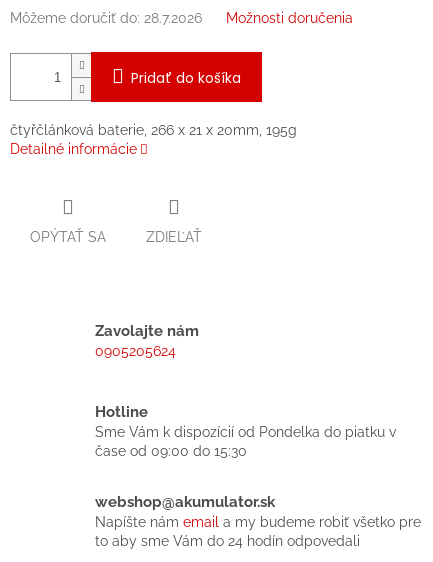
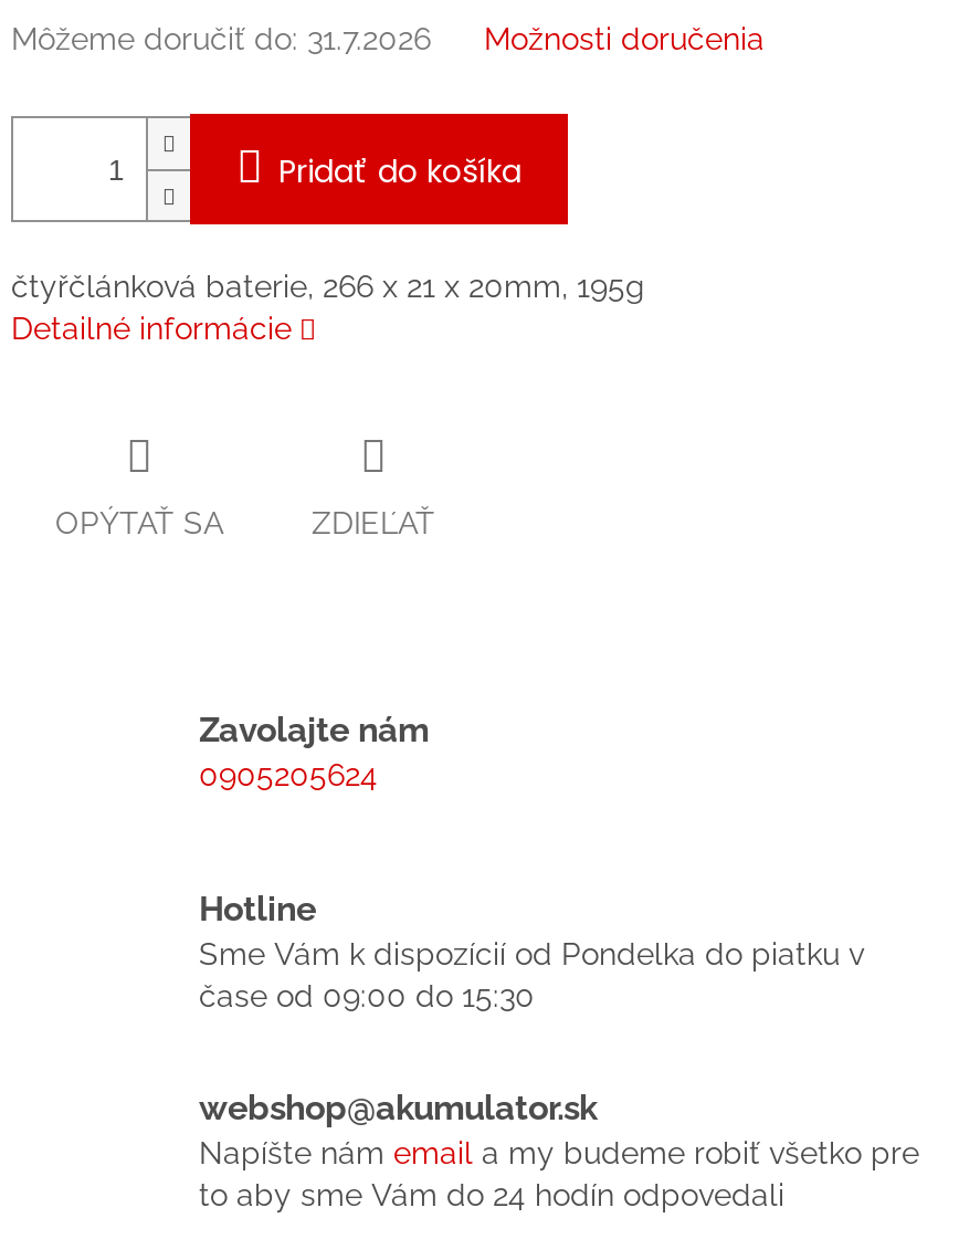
- Môžeme doručiť do: 28.7.2026
+ Môžeme doručiť do: 31.7.2026
